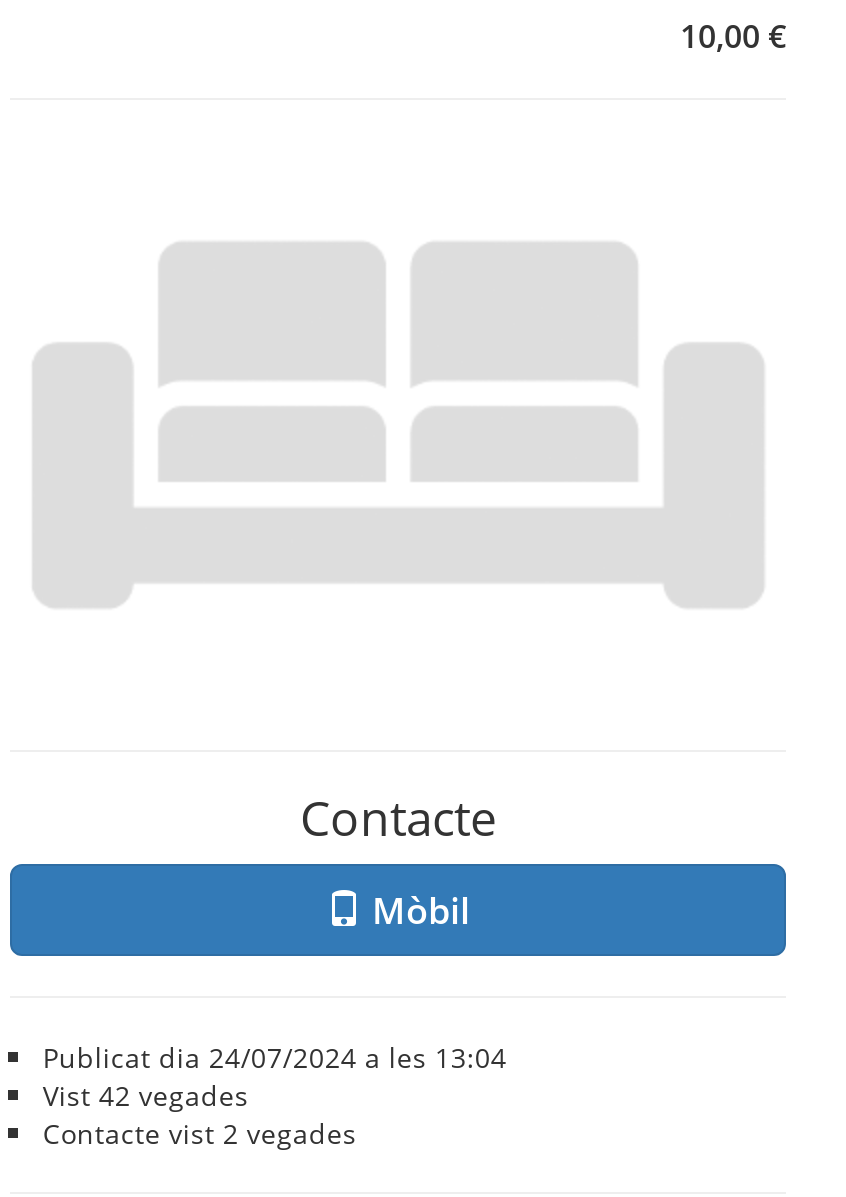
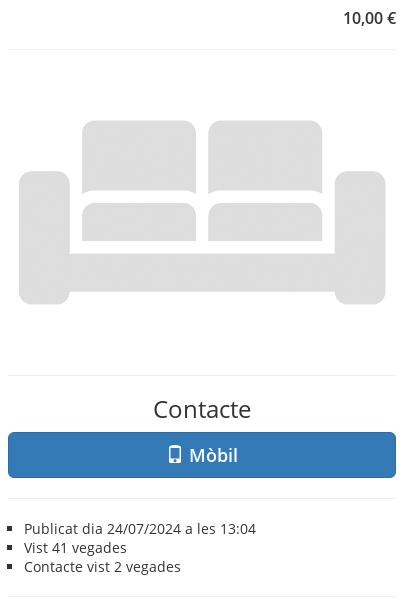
- Vist 42 vegades
+ Vist 41 vegades
